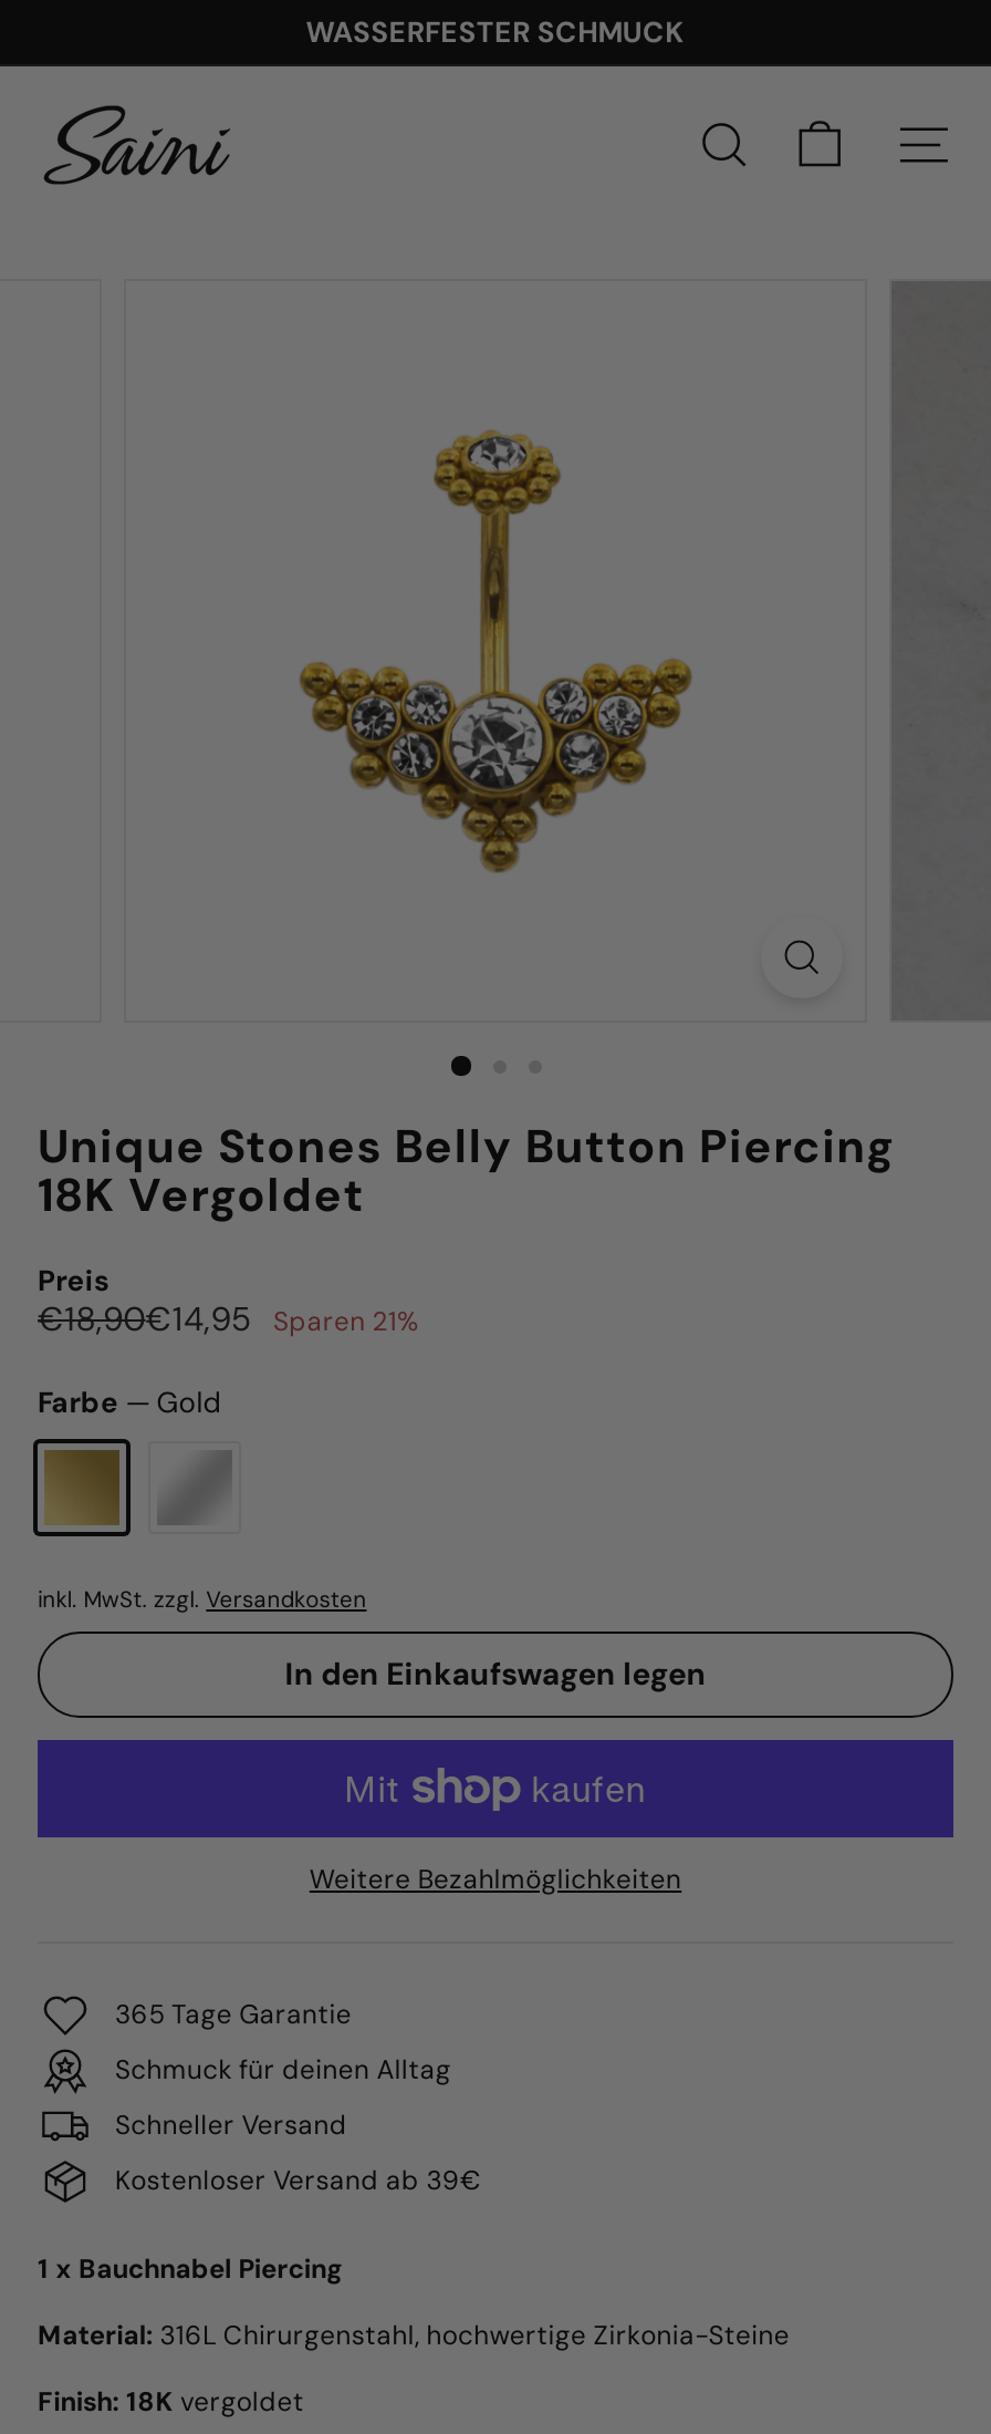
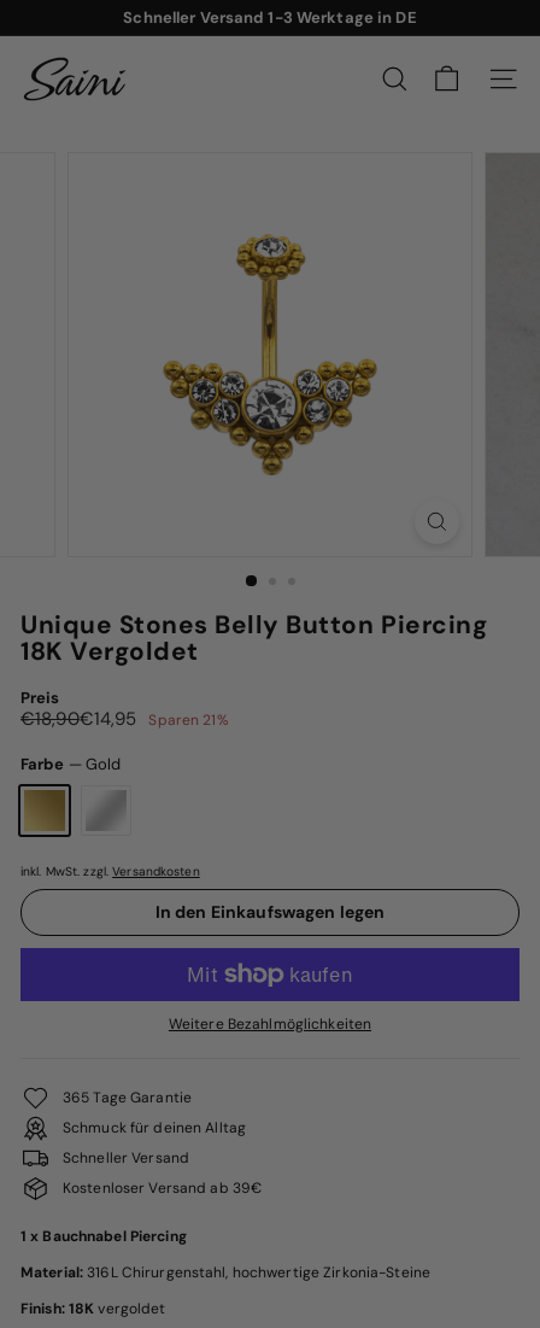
- WASSERFESTER SCHMUCK
+ Schneller Versand 1-3 Werktage in DE
